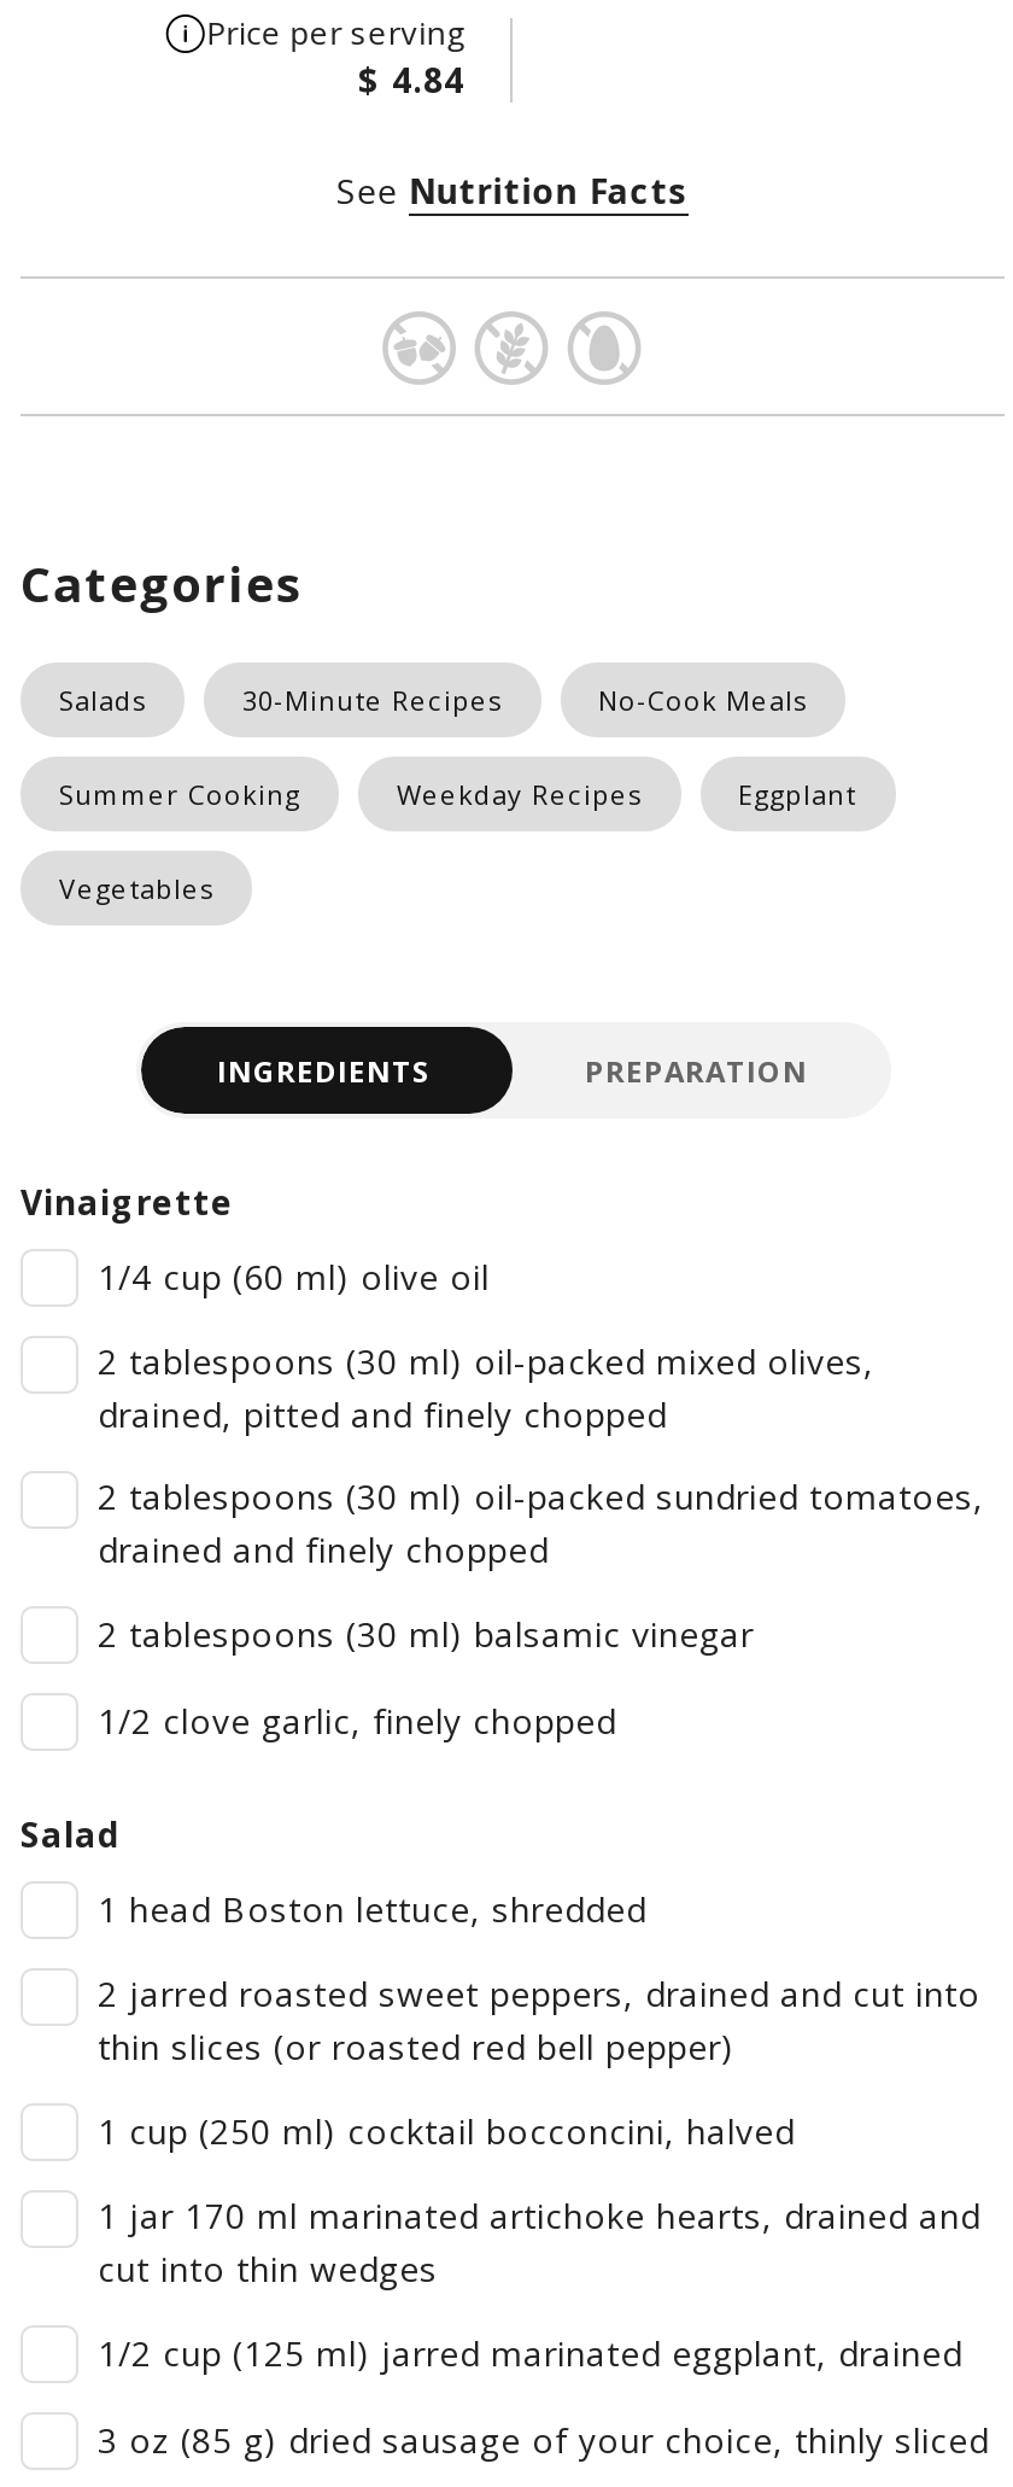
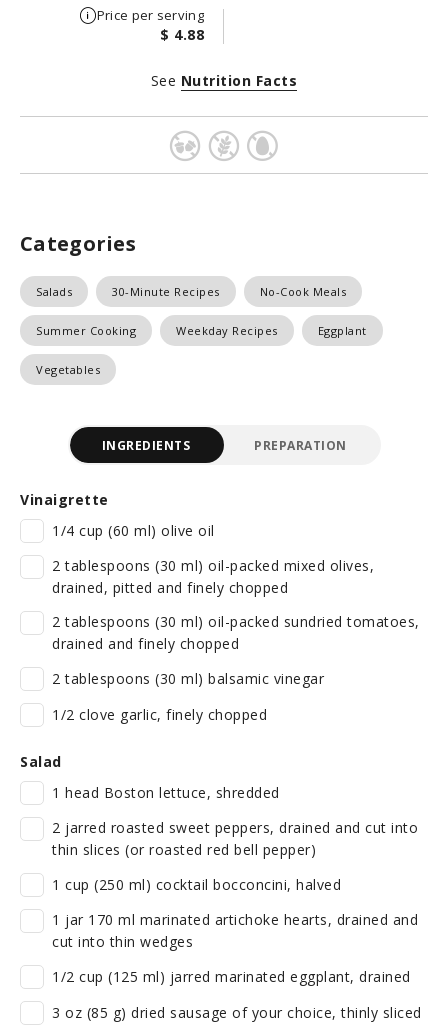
- $ 4.84
+ $ 4.88
